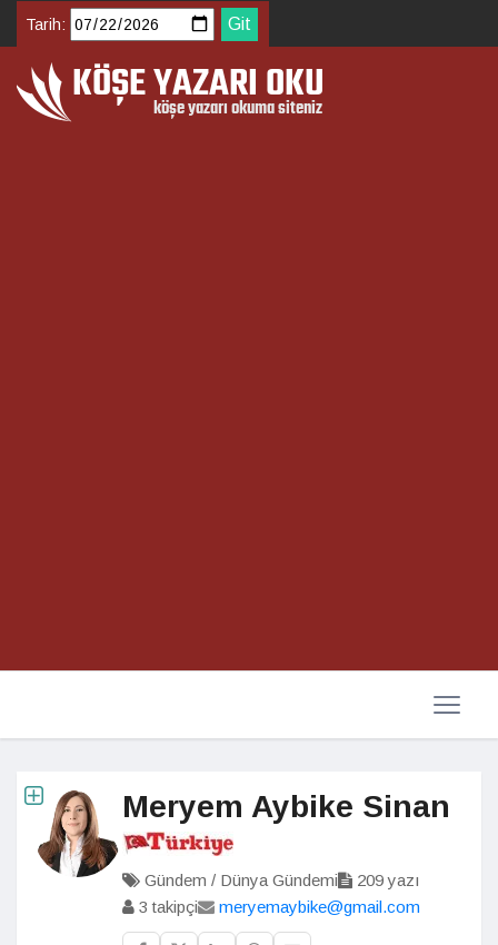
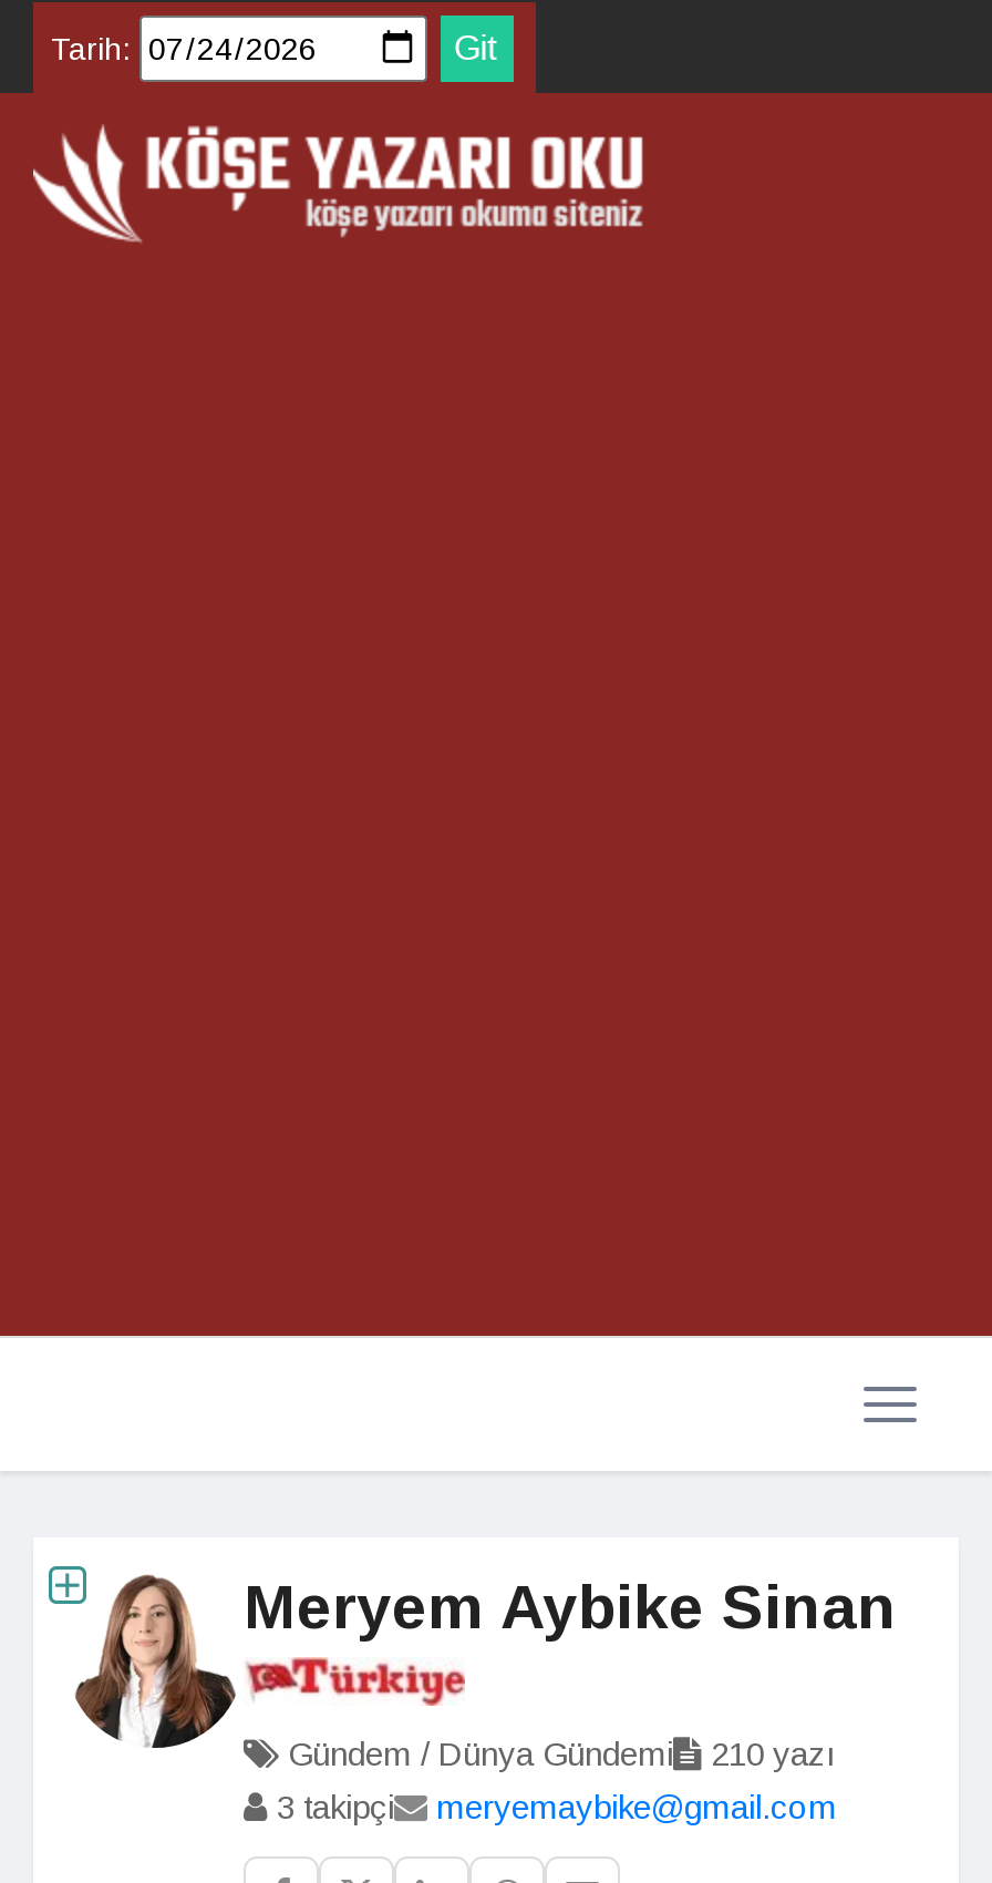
- Gündem / Dünya Gündemi 209 yazı
+ Gündem / Dünya Gündemi 210 yazı
